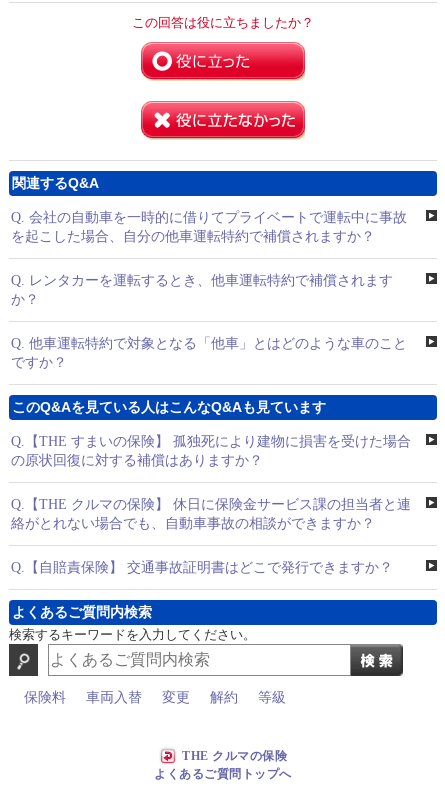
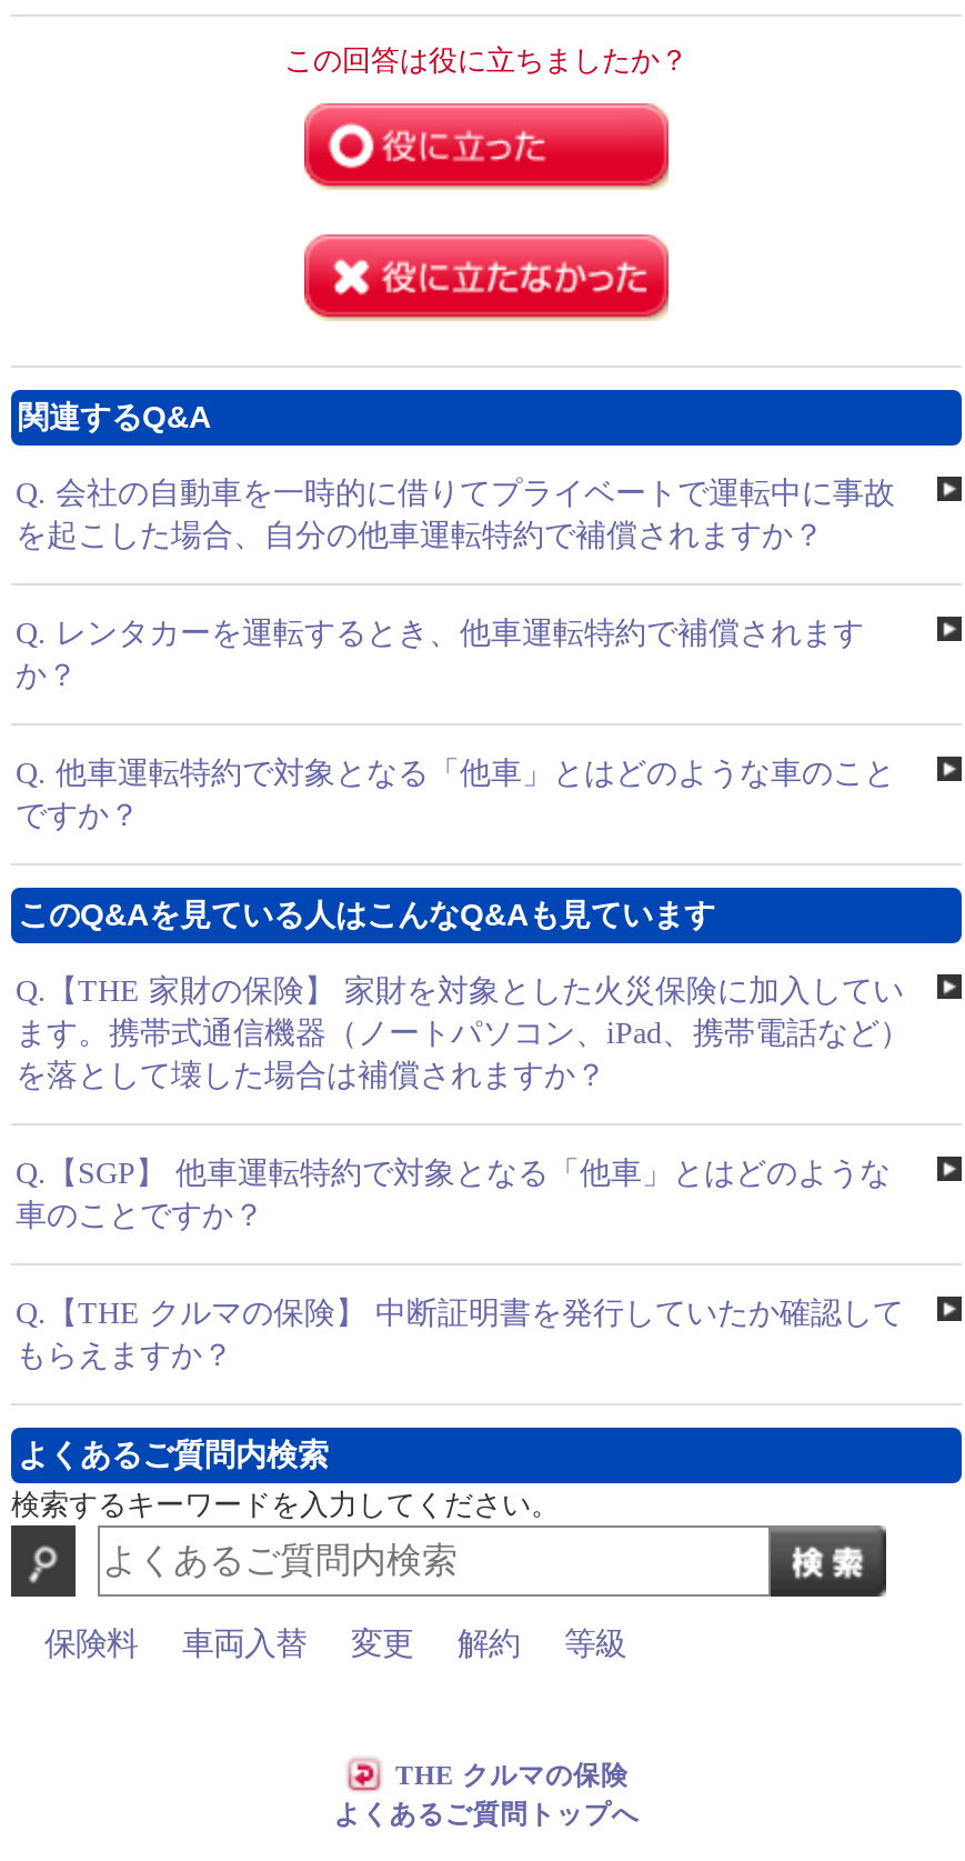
- Q.【THE すまいの保険】 孤独死により建物に損害を受けた場合
- の原状回復に対する補償はありますか？
+ Q.【THE 家財の保険】 家財を対象とした火災保険に加入してい
+ ます。携帯式通信機器（ノートパソコン、iPad、携帯電話など）
+ を落として壊した場合は補償されますか？

- Q.【THE クルマの保険】 休日に保険金サービス課の担当者と連
- 絡がとれない場合でも、自動車事故の相談ができますか？
+ Q.【SGP】 他車運転特約で対象となる「他車」とはどのような
+ 車のことですか？

- Q.【自賠責保険】 交通事故証明書はどこで発行できますか？
+ Q.【THE クルマの保険】 中断証明書を発行していたか確認して
+ もらえますか？
